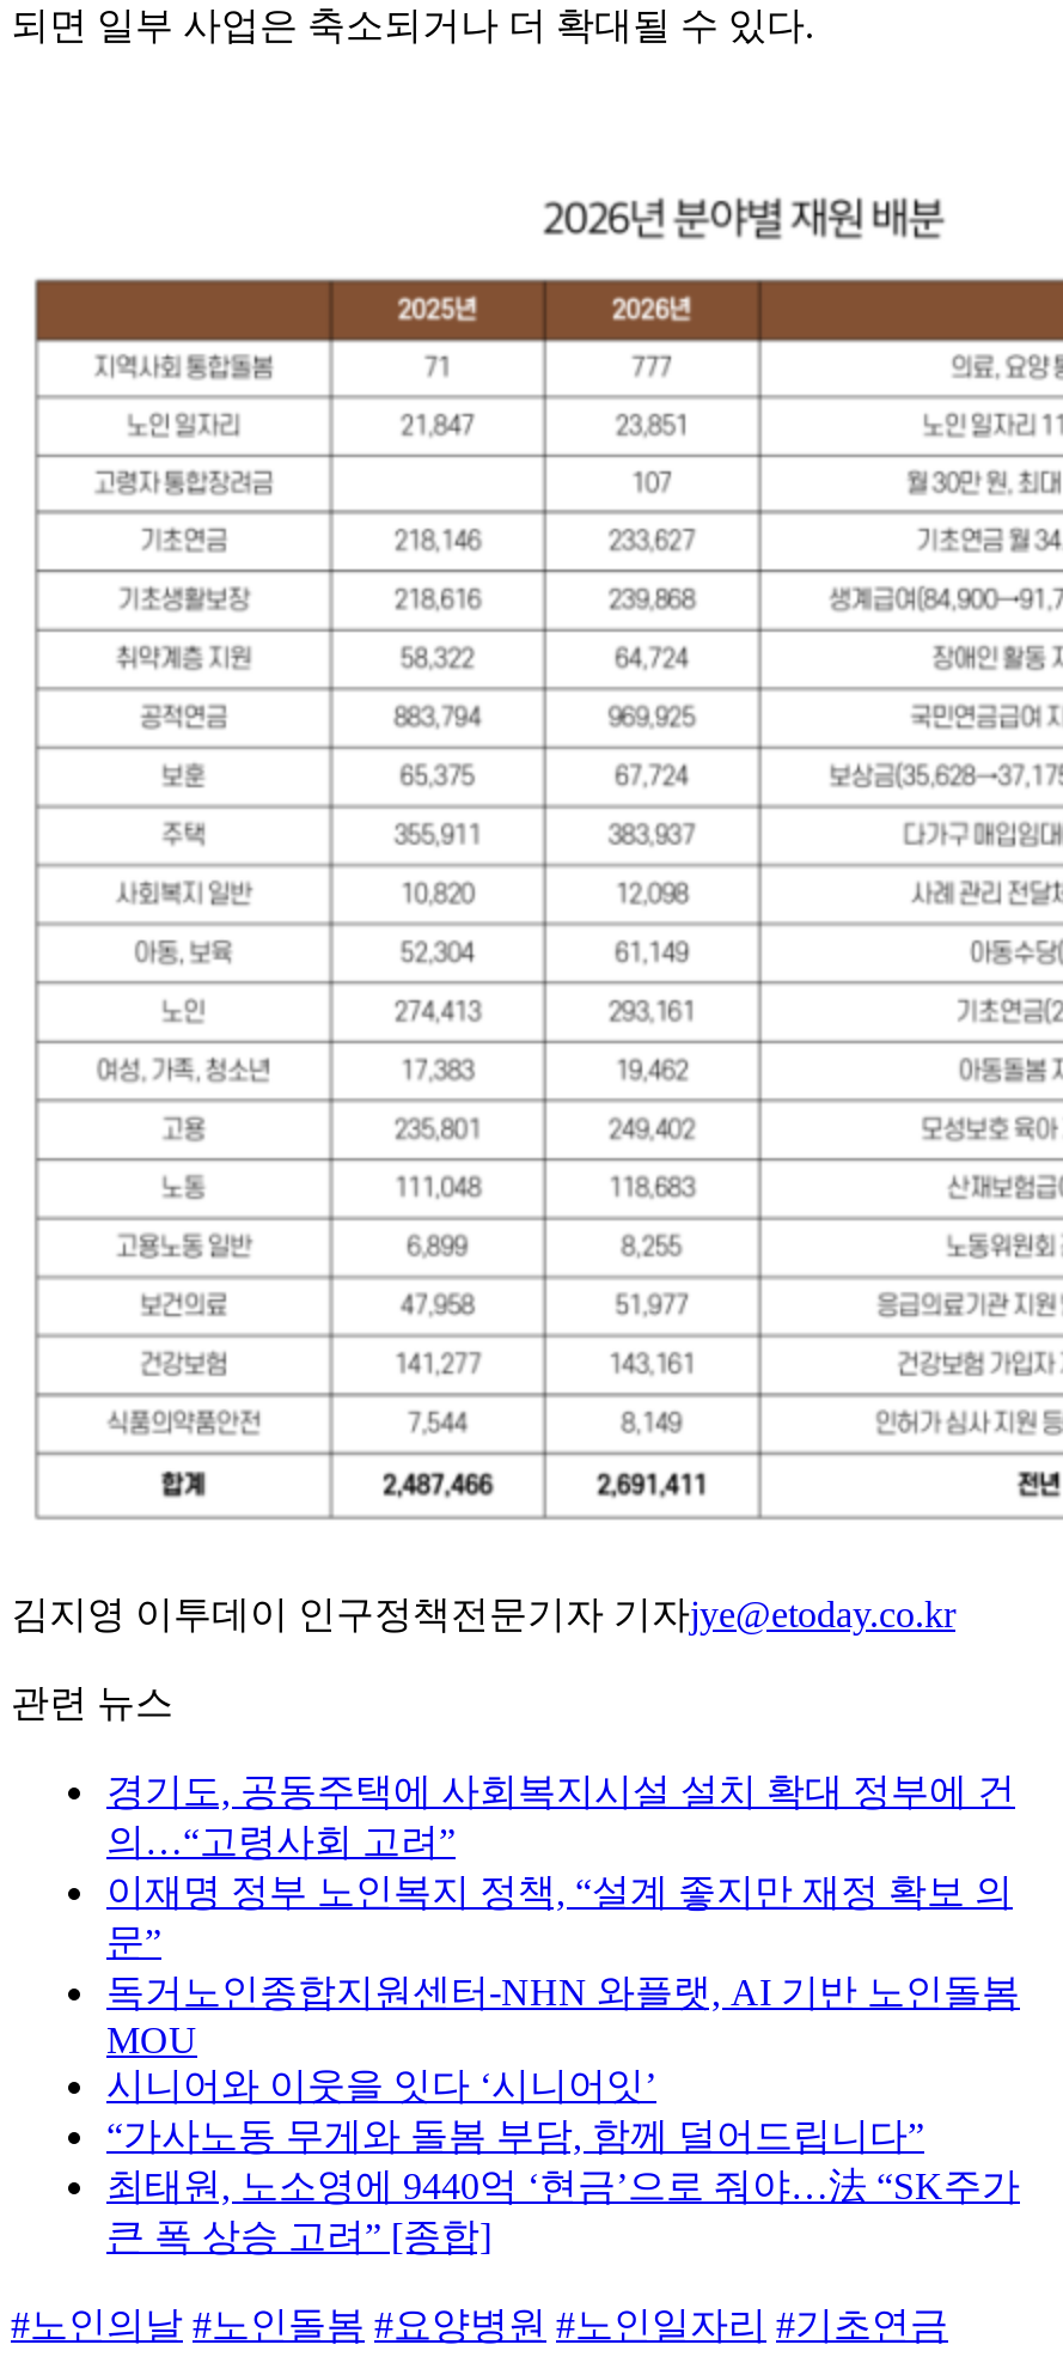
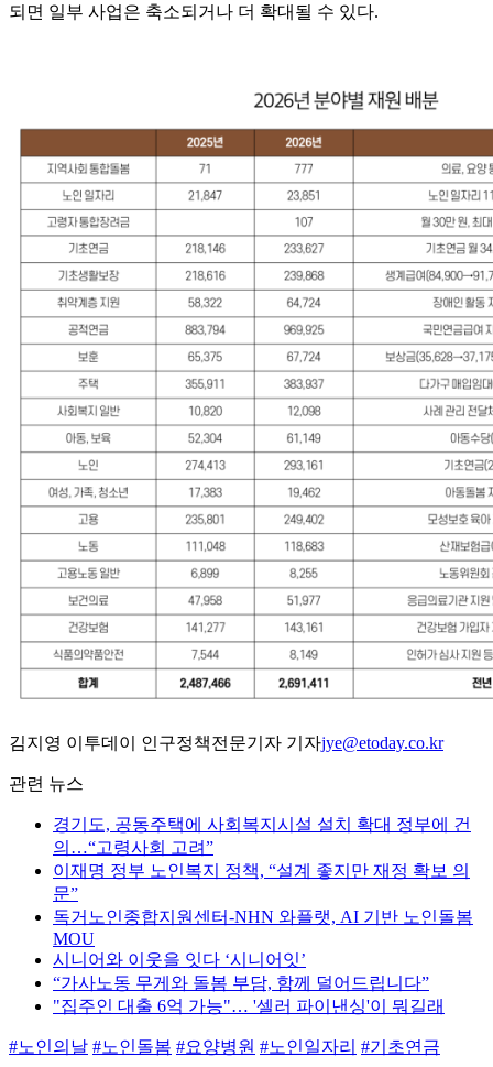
- 최태원, 노소영에 9440억 ‘현금’으로 줘야…法 “SK주가
- 큰 폭 상승 고려” [종합]
+ "집주인 대출 6억 가능"… '셀러 파이낸싱'이 뭐길래
